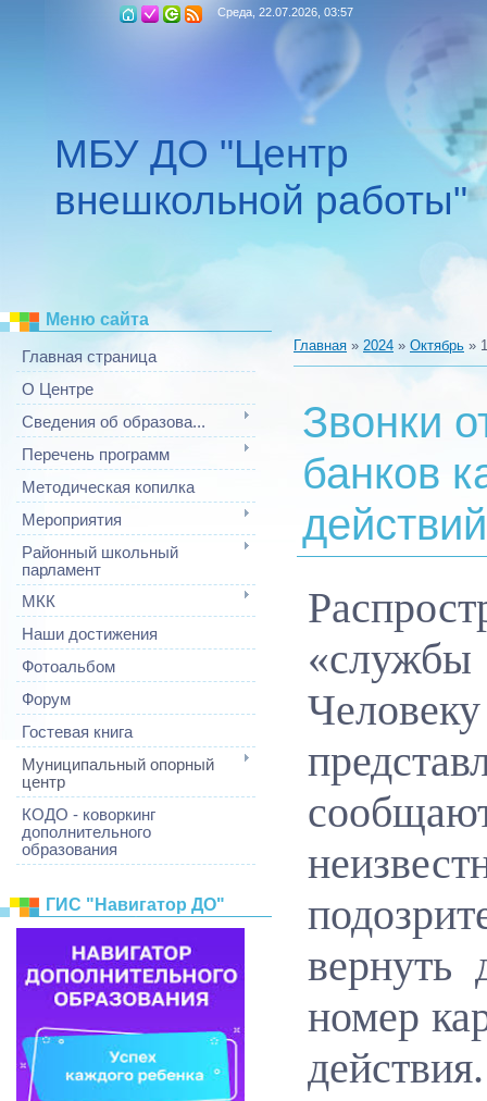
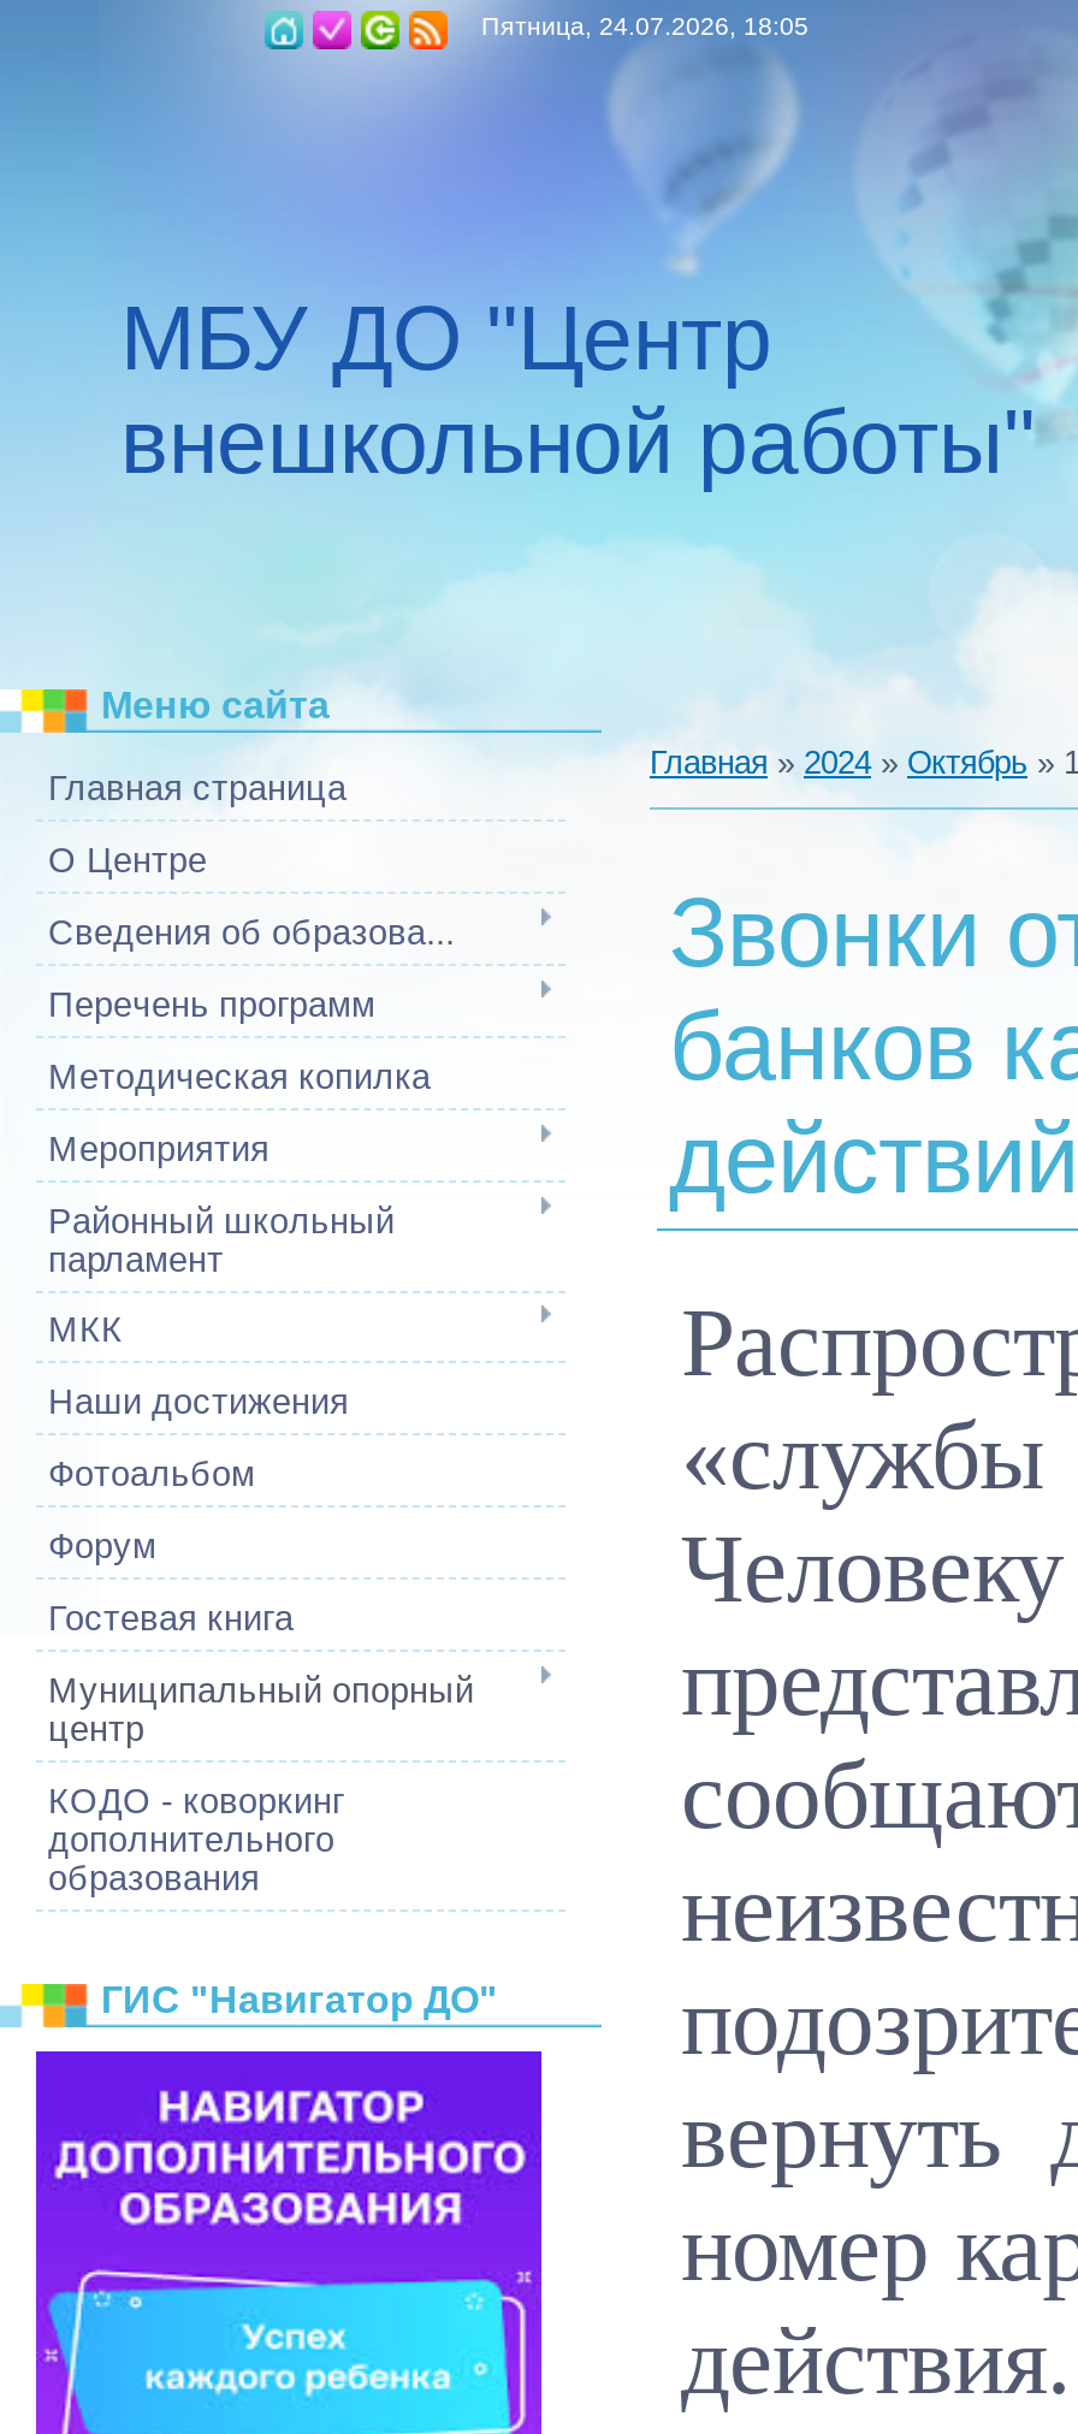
- Среда, 22.07.2026, 03:57
+ Пятница, 24.07.2026, 18:05
